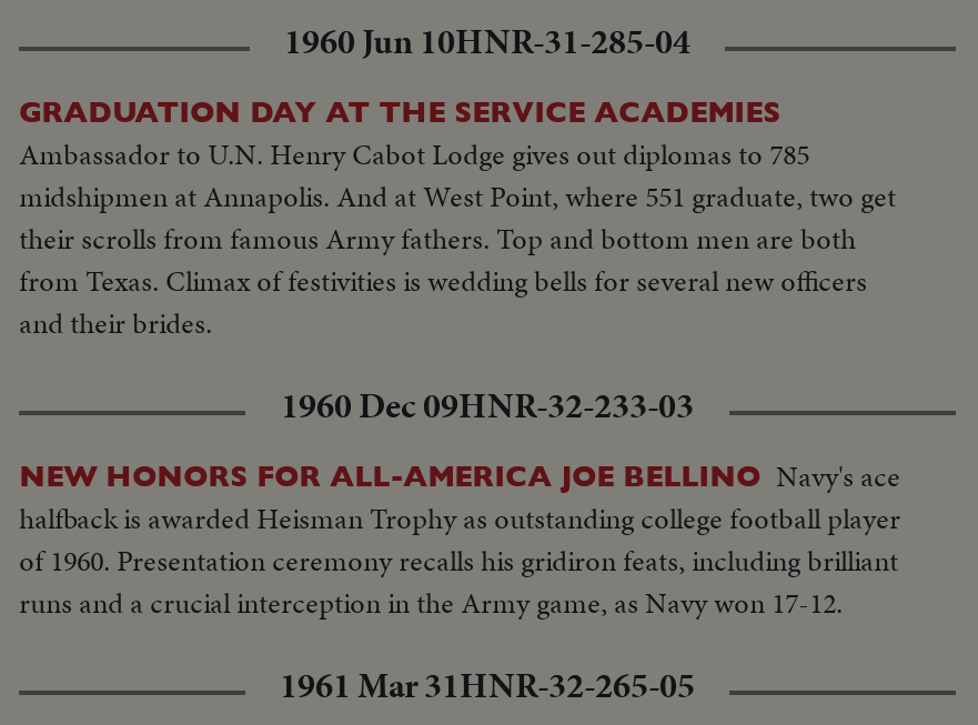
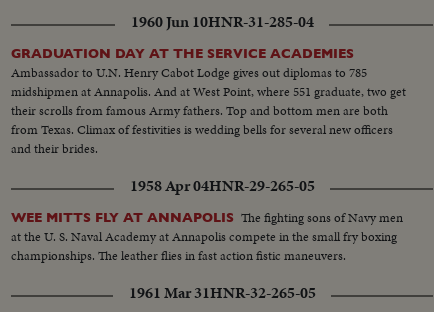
- 1960 Dec 09HNR-32-233-03
+ 1958 Apr 04HNR-29-265-05

- NEW HONORS FOR ALL-AMERICA JOE BELLINO Navy's ace
- halfback is awarded Heisman Trophy as outstanding college football player
- of 1960. Presentation ceremony recalls his gridiron feats, including brilliant
- runs and a crucial interception in the Army game, as Navy won 17-12.
+ WEE MITTS FLY AT ANNAPOLIS The fighting sons of Navy men
+ at the U. S. Naval Academy at Annapolis compete in the small fry boxing
+ championships. The leather flies in fast action fistic maneuvers.
